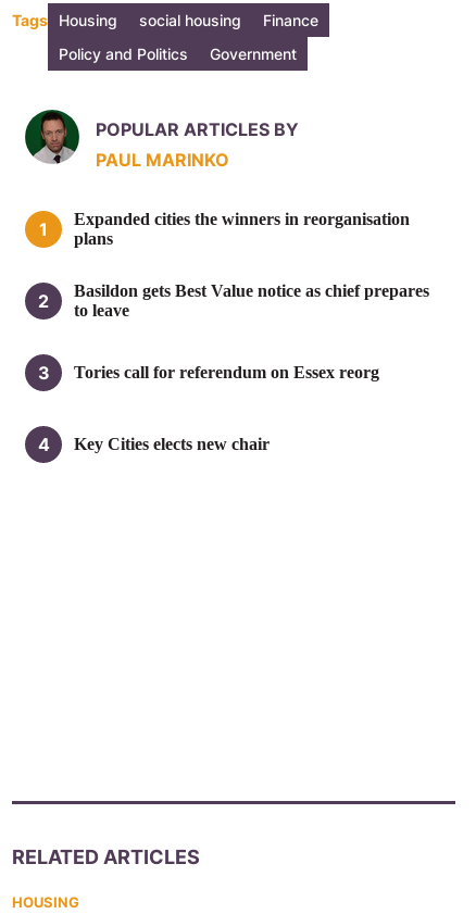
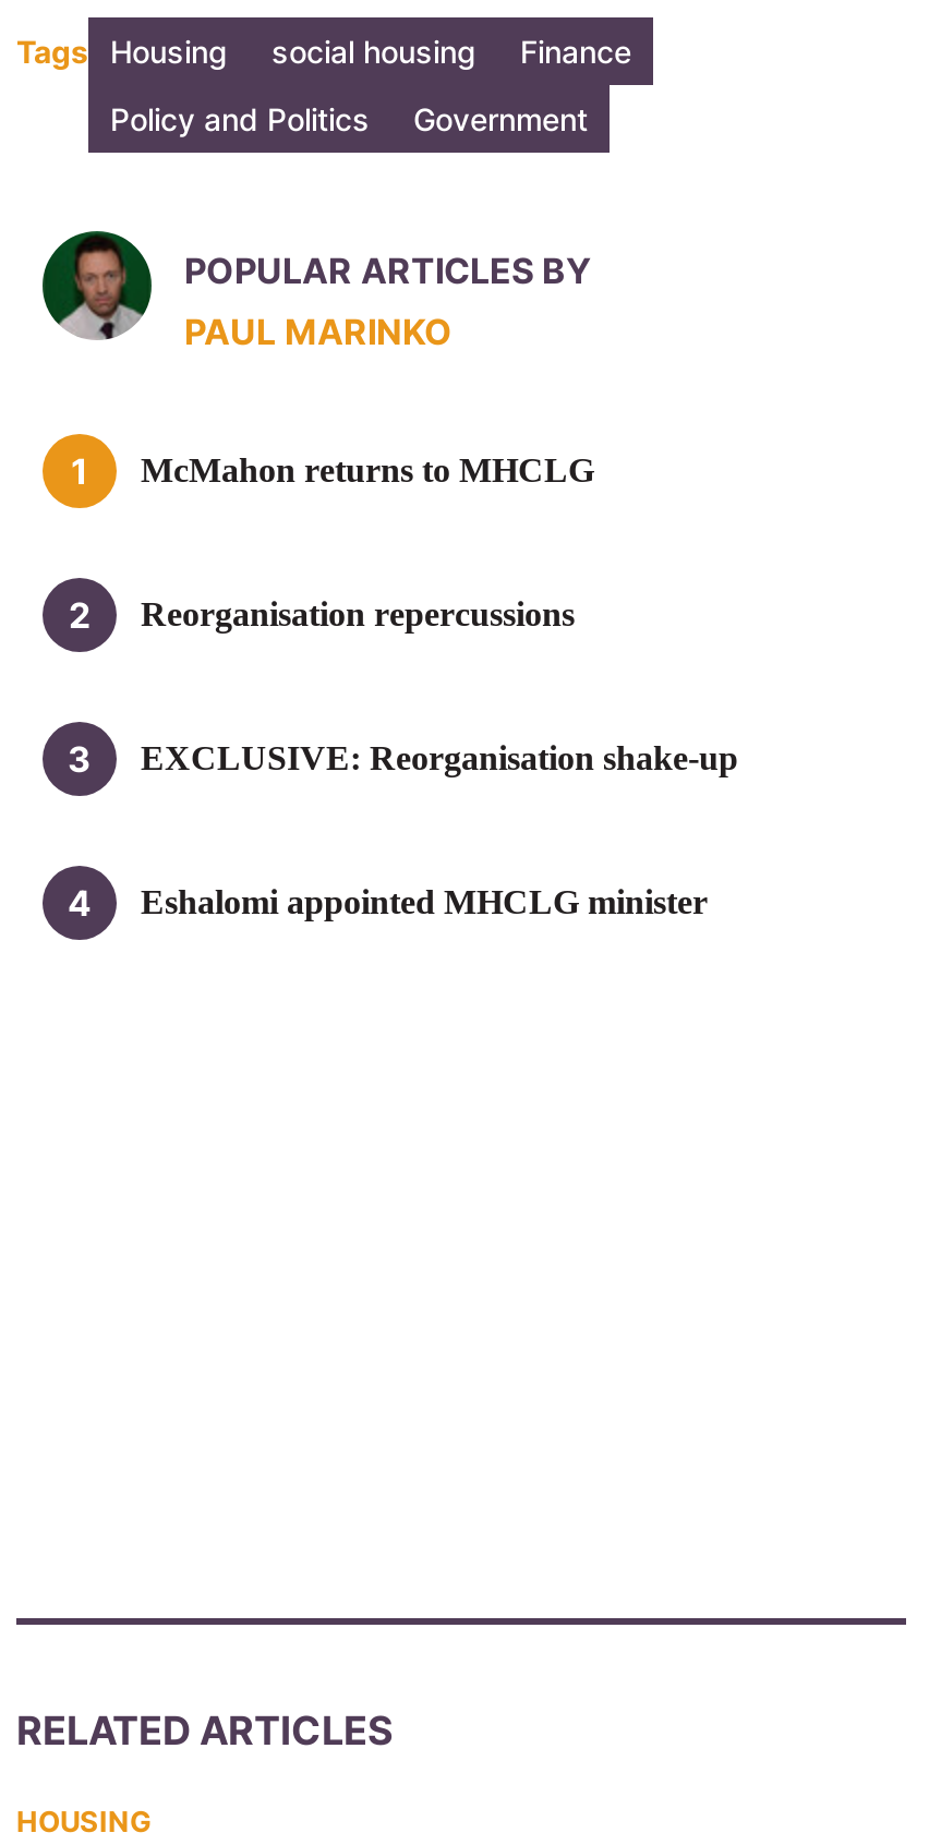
- Expanded cities the winners in reorganisation
- plans
+ McMahon returns to MHCLG

- Basildon gets Best Value notice as chief prepares
- to leave
+ Reorganisation repercussions

- Tories call for referendum on Essex reorg
+ EXCLUSIVE: Reorganisation shake-up

- Key Cities elects new chair
+ Eshalomi appointed MHCLG minister
